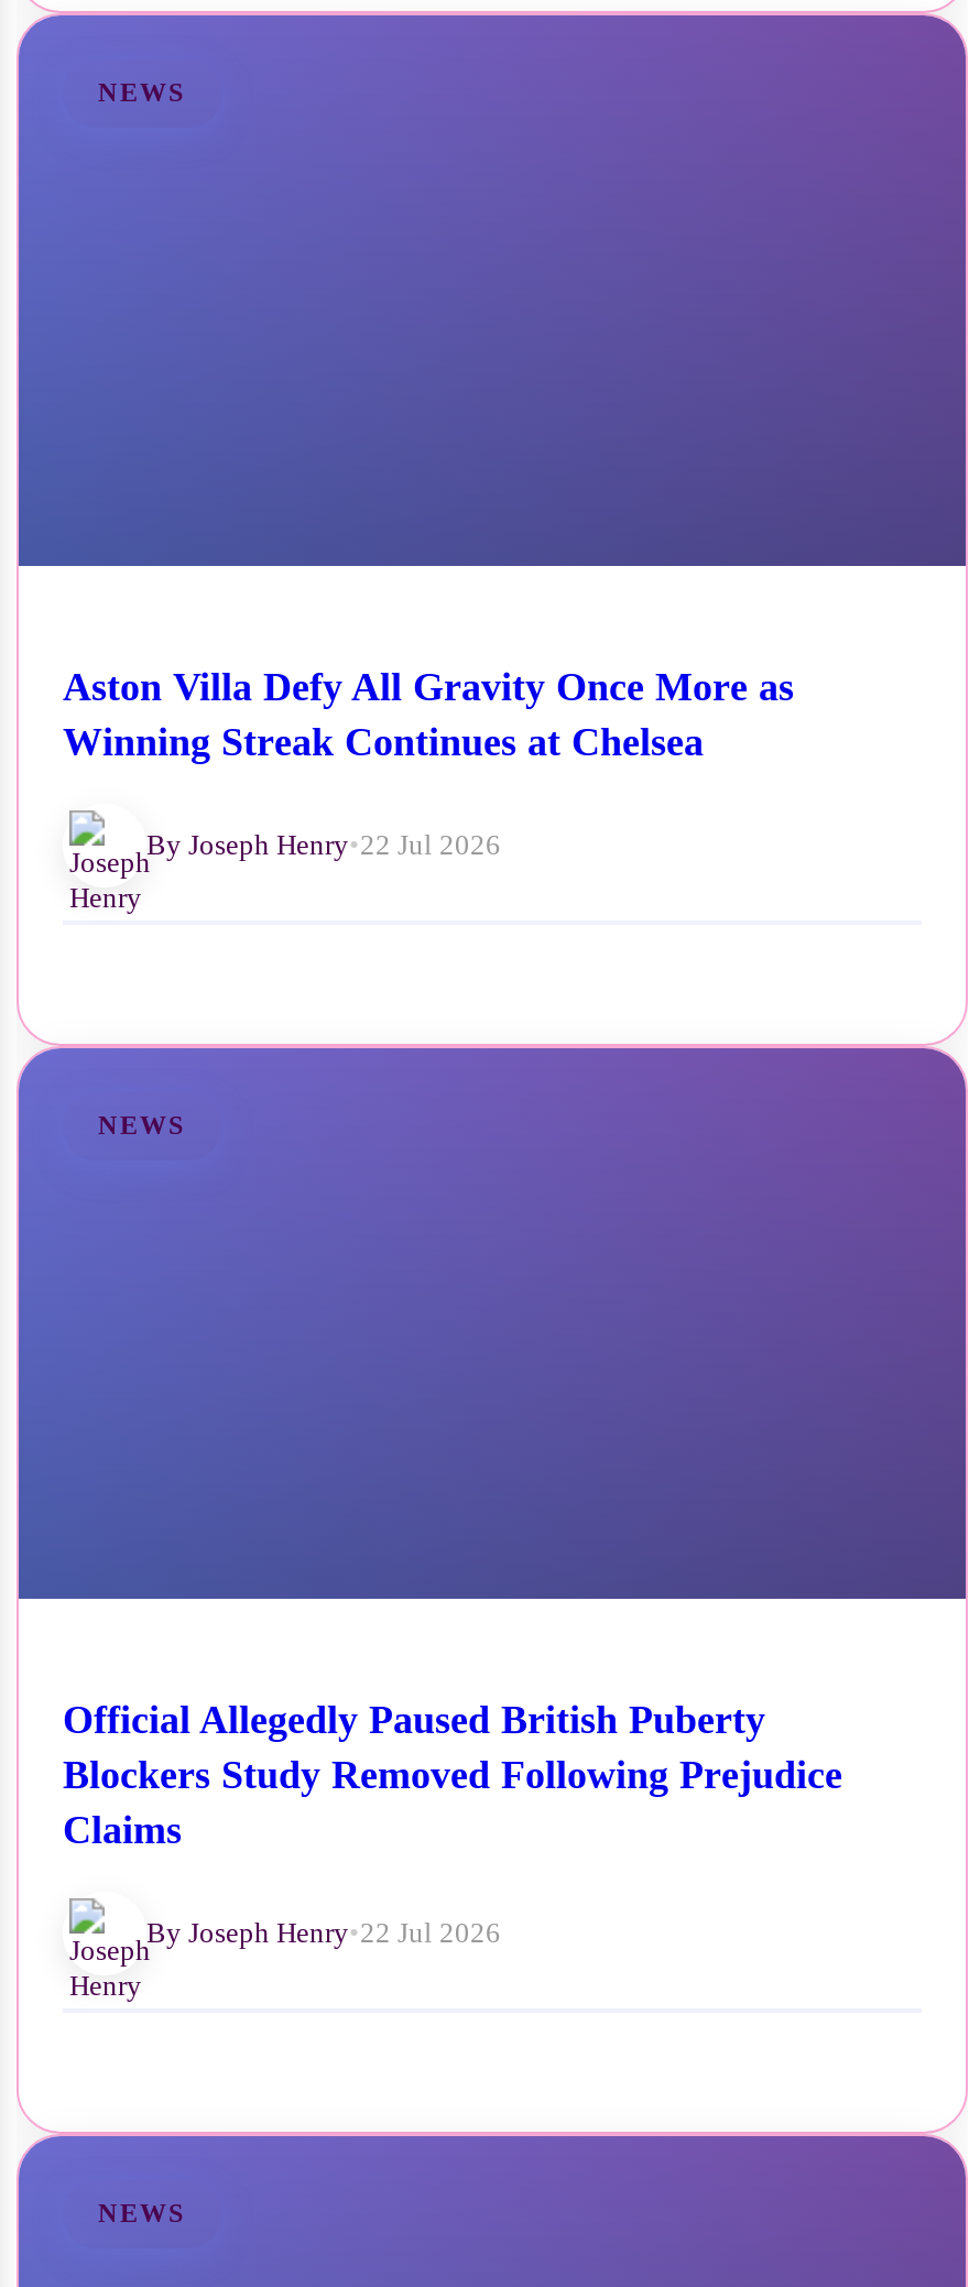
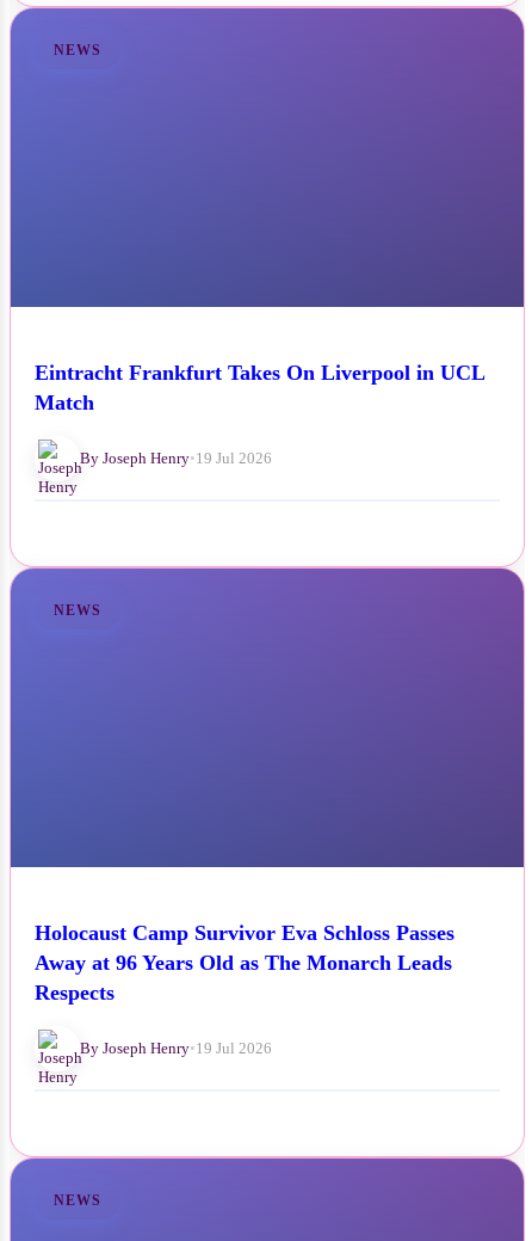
- Aston Villa Defy All Gravity Once More as
- Winning Streak Continues at Chelsea
+ Eintracht Frankfurt Takes On Liverpool in UCL
+ Match

- By Joseph Henry • 22 Jul 2026
+ By Joseph Henry • 19 Jul 2026

- Official Allegedly Paused British Puberty
- Blockers Study Removed Following Prejudice
- Claims
+ Holocaust Camp Survivor Eva Schloss Passes
+ Away at 96 Years Old as The Monarch Leads
+ Respects

- By Joseph Henry • 22 Jul 2026
+ By Joseph Henry • 19 Jul 2026
